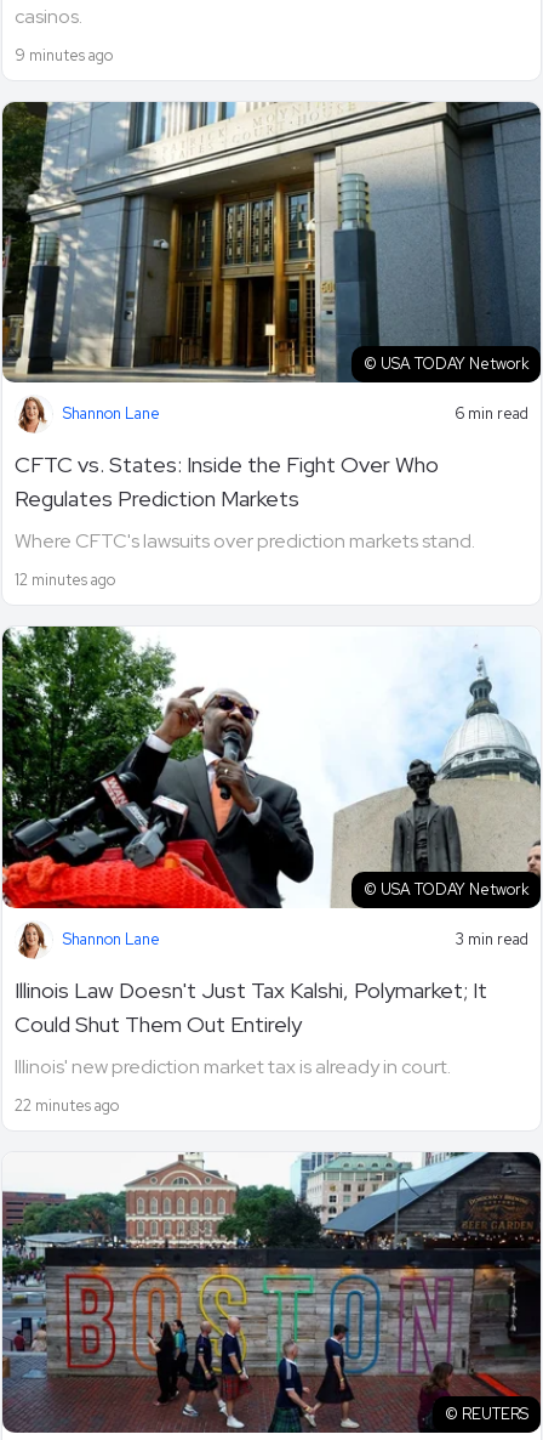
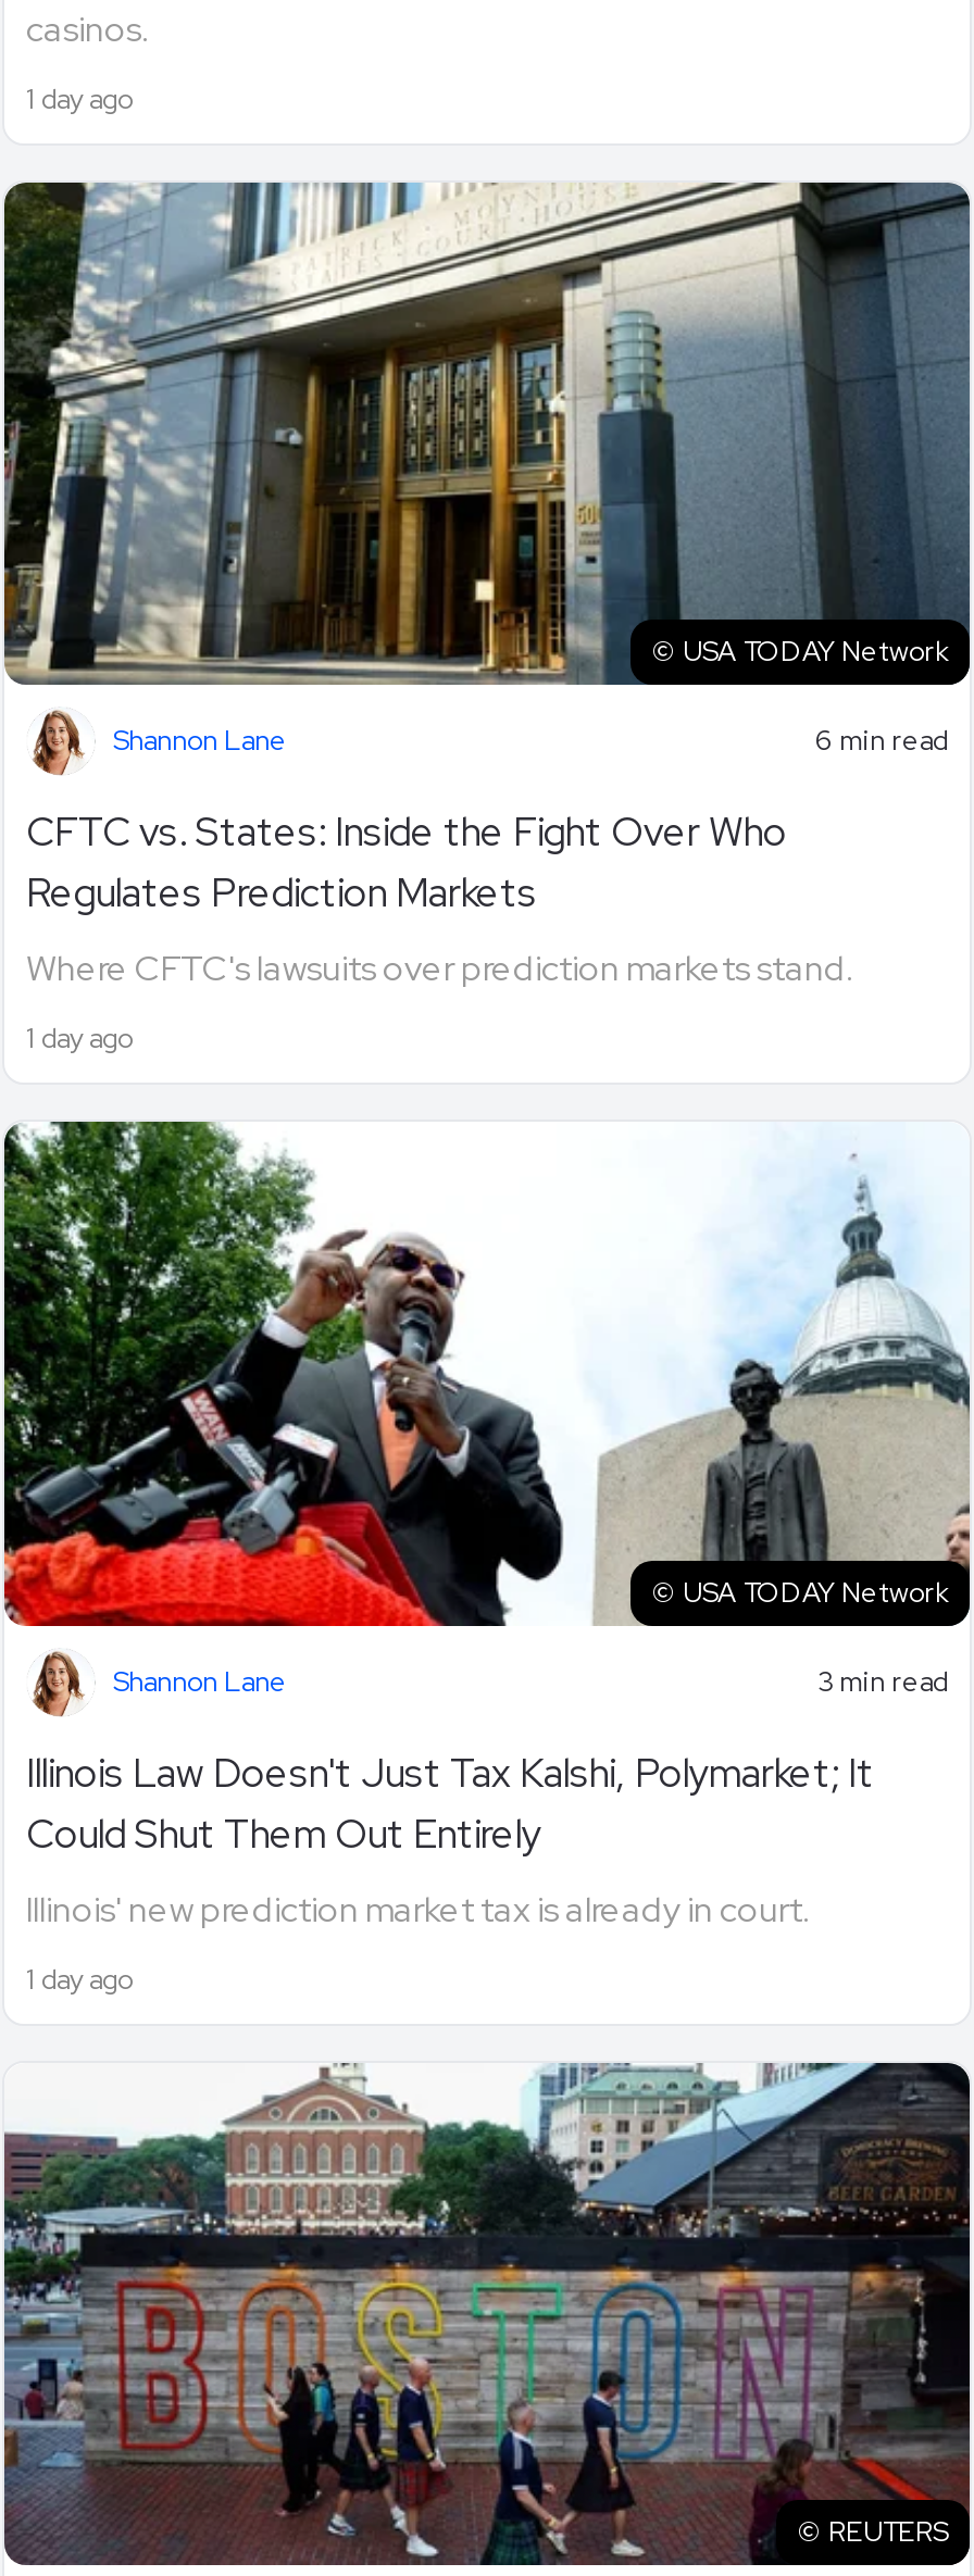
- 9 minutes ago
+ 1 day ago

- 12 minutes ago
+ 1 day ago

- 22 minutes ago
+ 1 day ago
